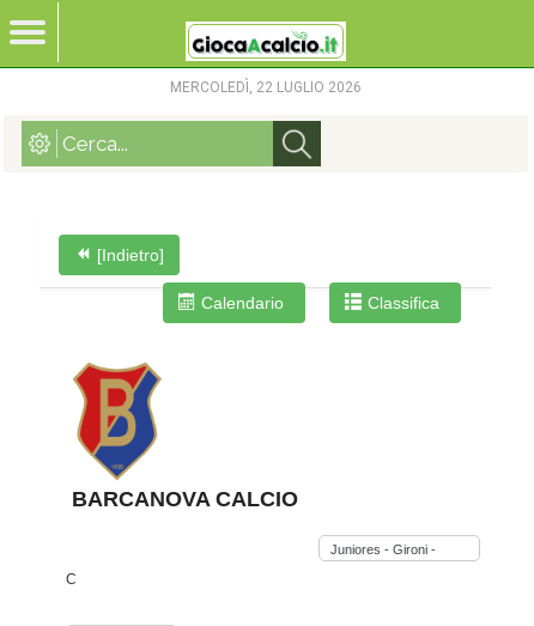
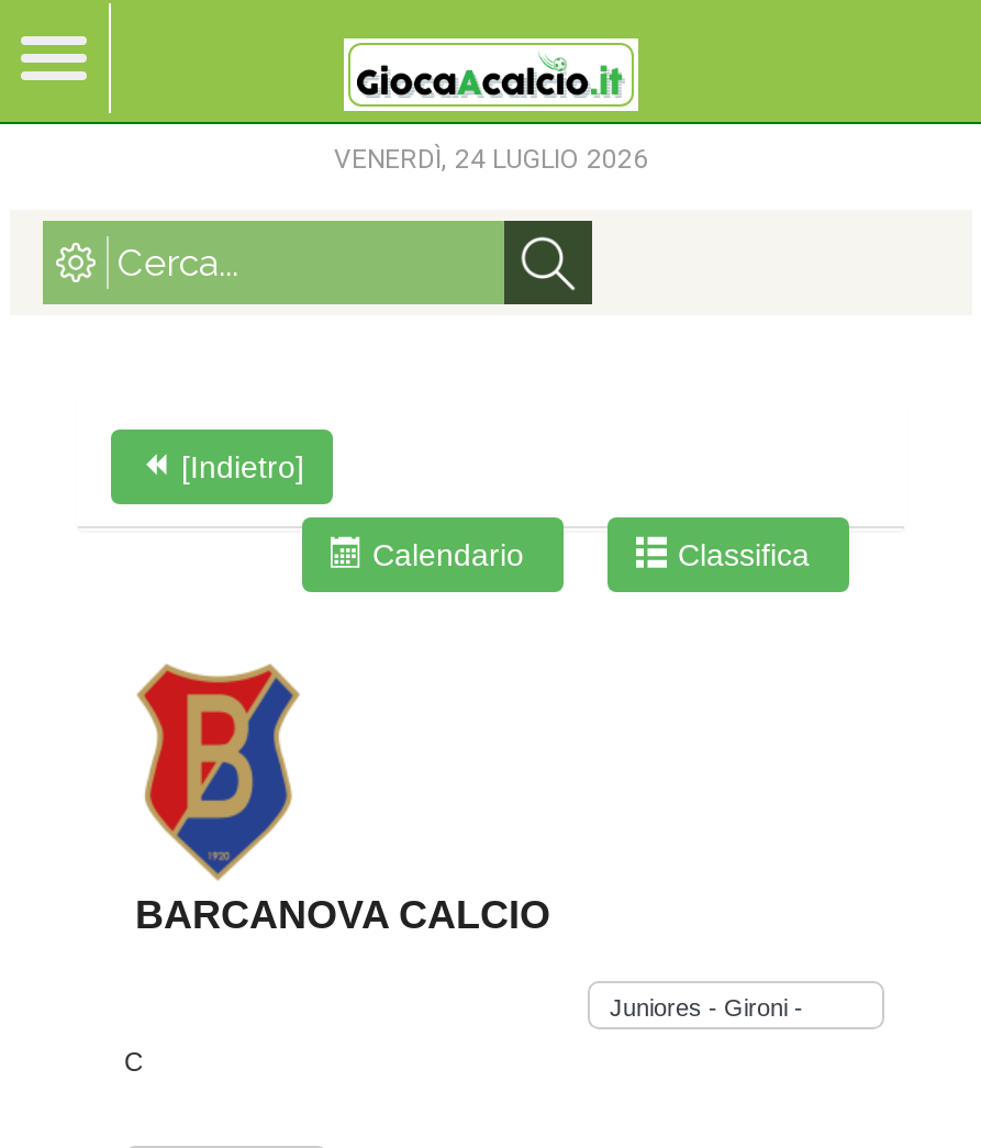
- MERCOLEDÌ, 22 LUGLIO 2026
+ VENERDÌ, 24 LUGLIO 2026
